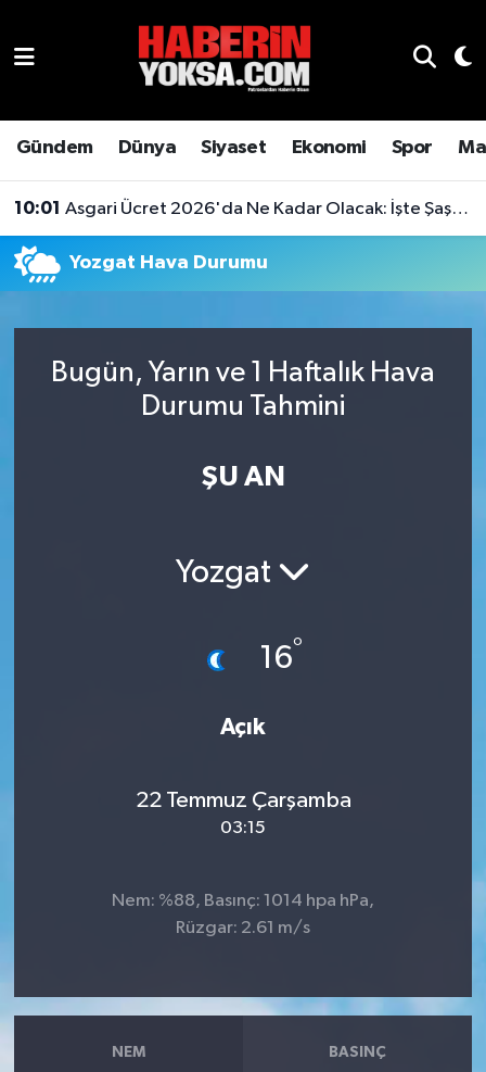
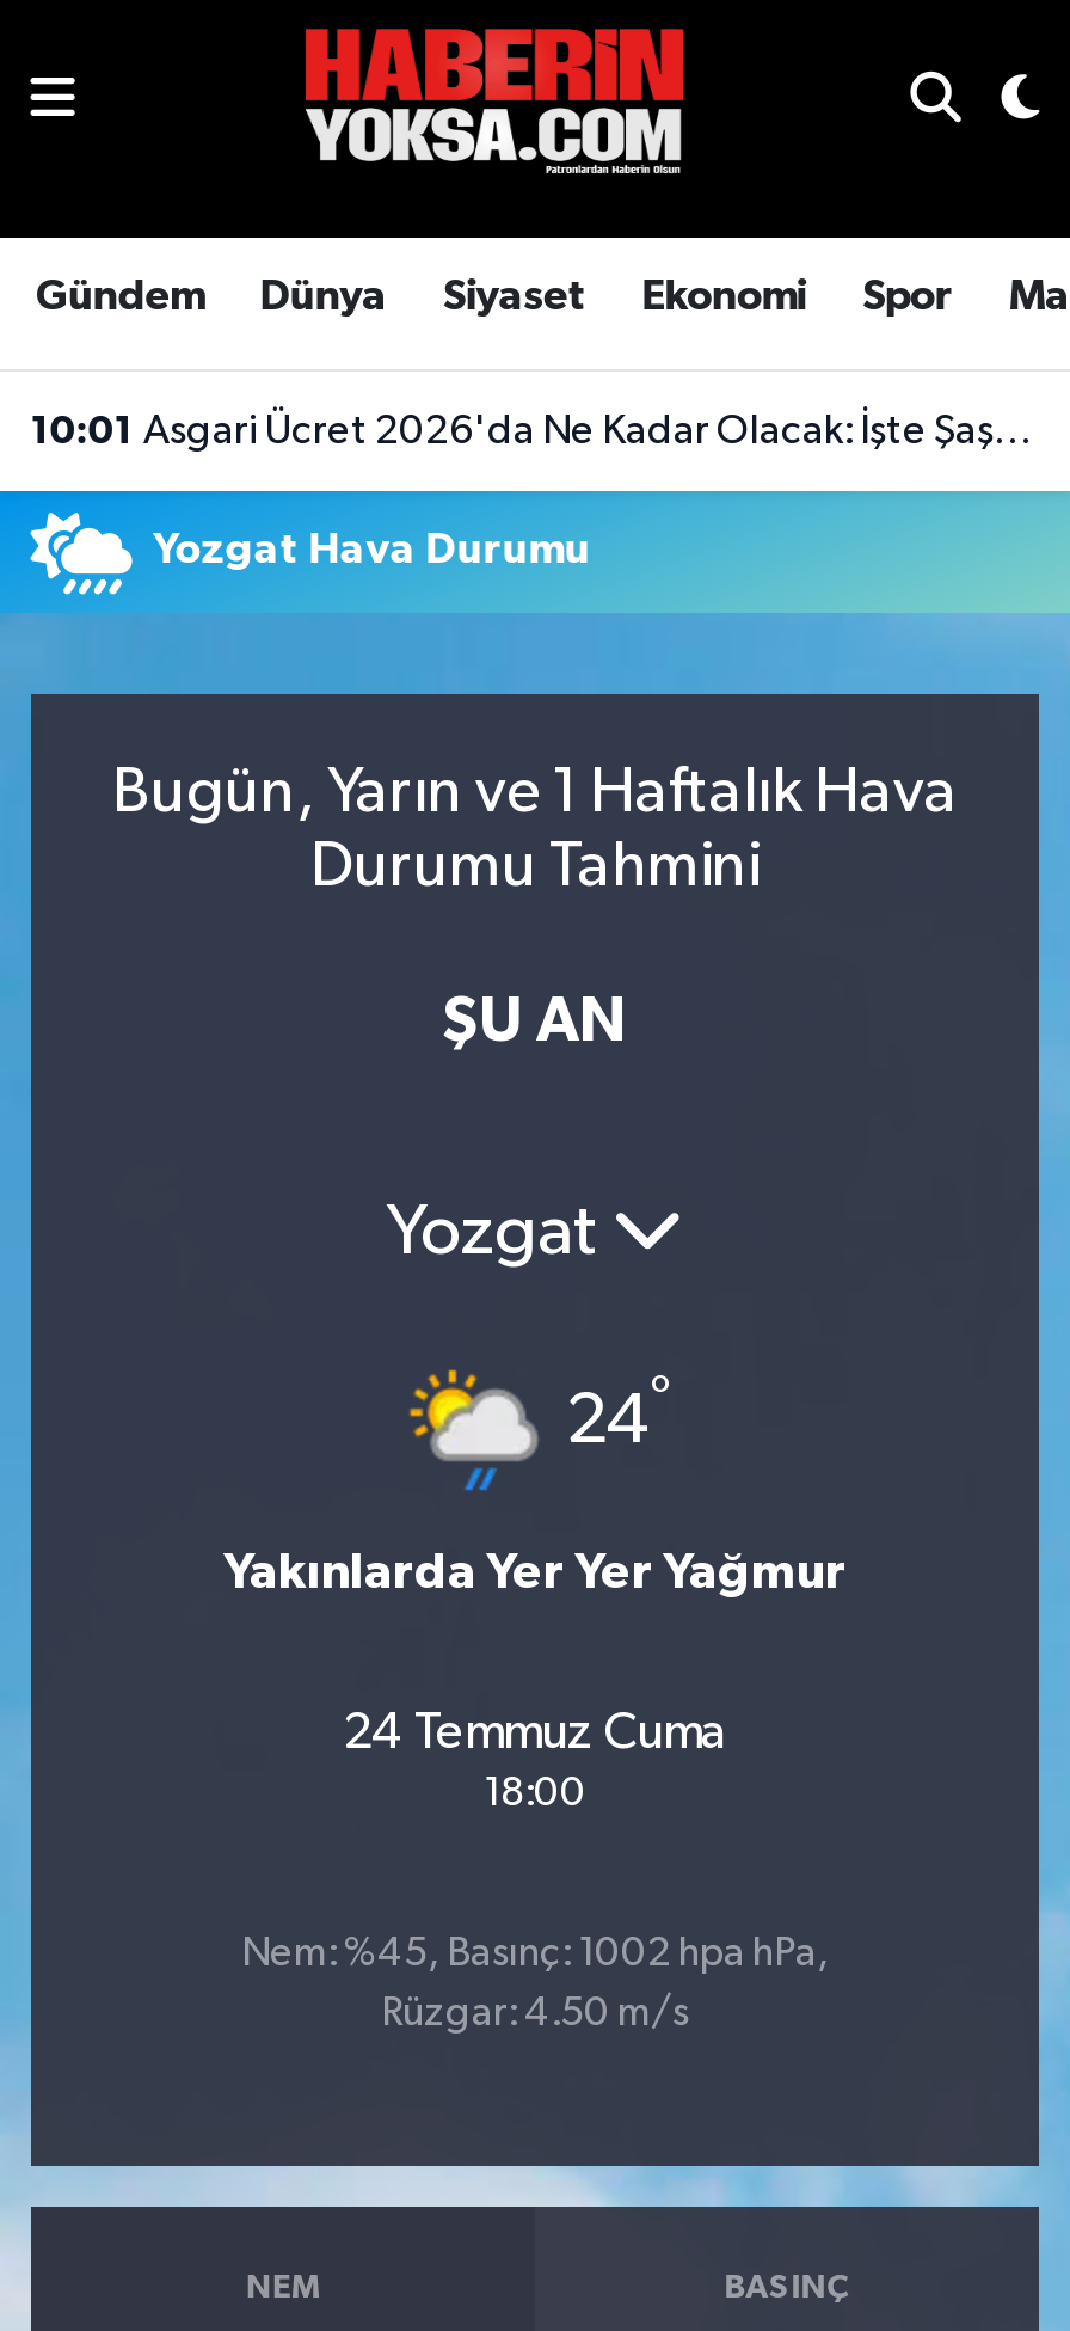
- [image]
- 16°
+ [image]
+ 24°

- Açık
+ Yakınlarda Yer Yer Yağmur

- 22 Temmuz Çarşamba
- 03:15
+ 24 Temmuz Cuma
+ 18:00

- Nem: %88, Basınç: 1014 hpa hPa,
+ Nem: %45, Basınç: 1002 hpa hPa,

- Rüzgar: 2.61 m/s
+ Rüzgar: 4.50 m/s
